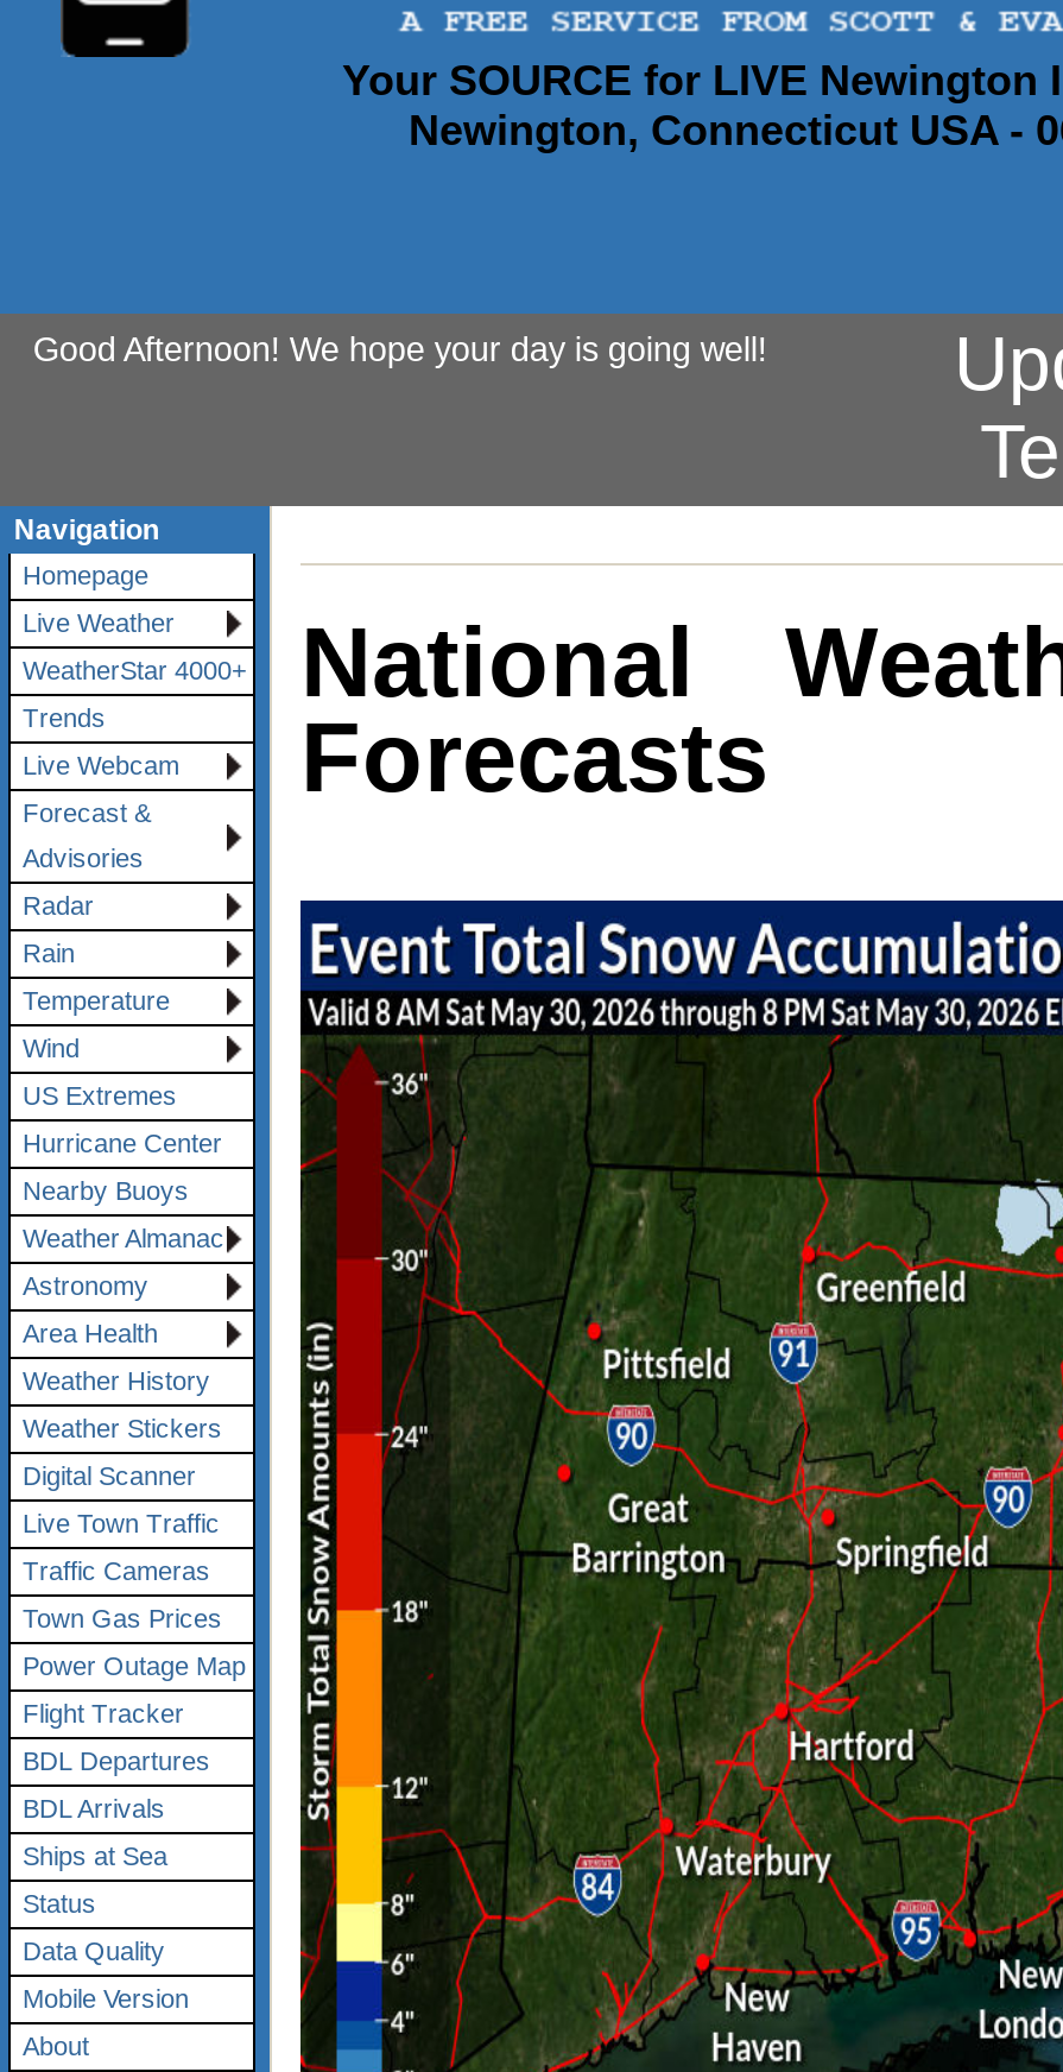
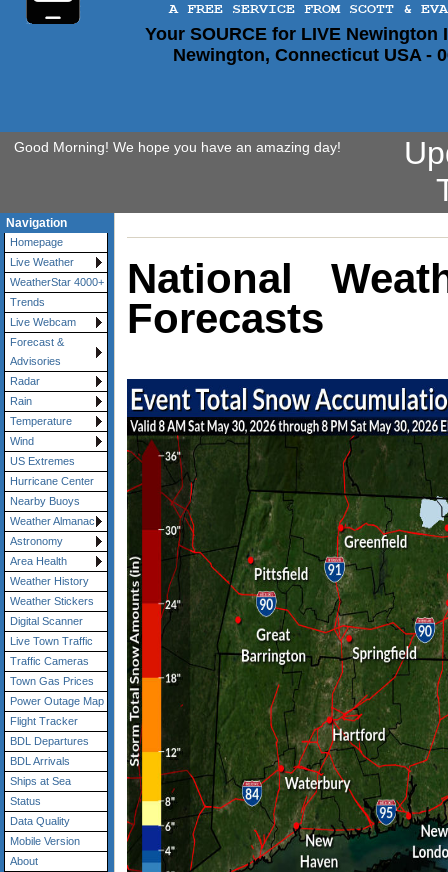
- Good Afternoon! We hope your day is going well!
+ Good Morning! We hope you have an amazing day!
